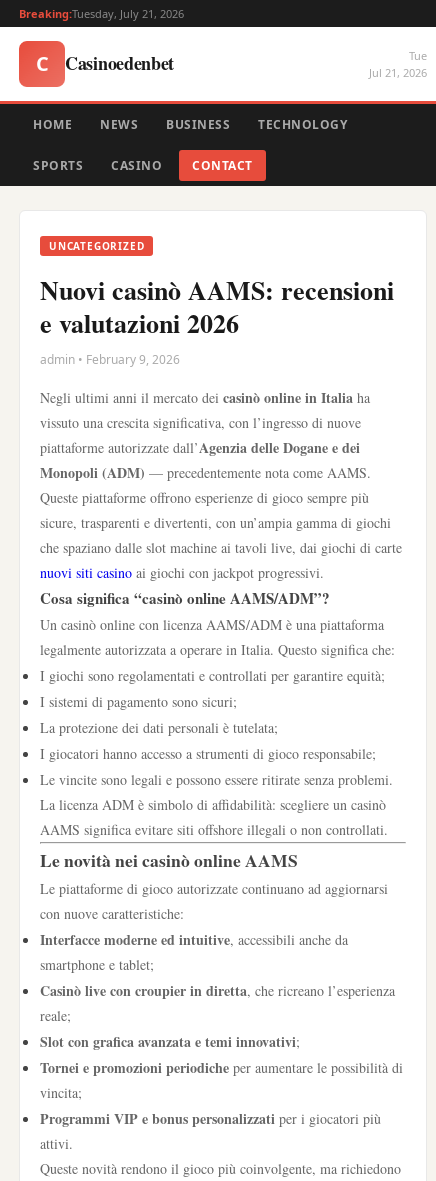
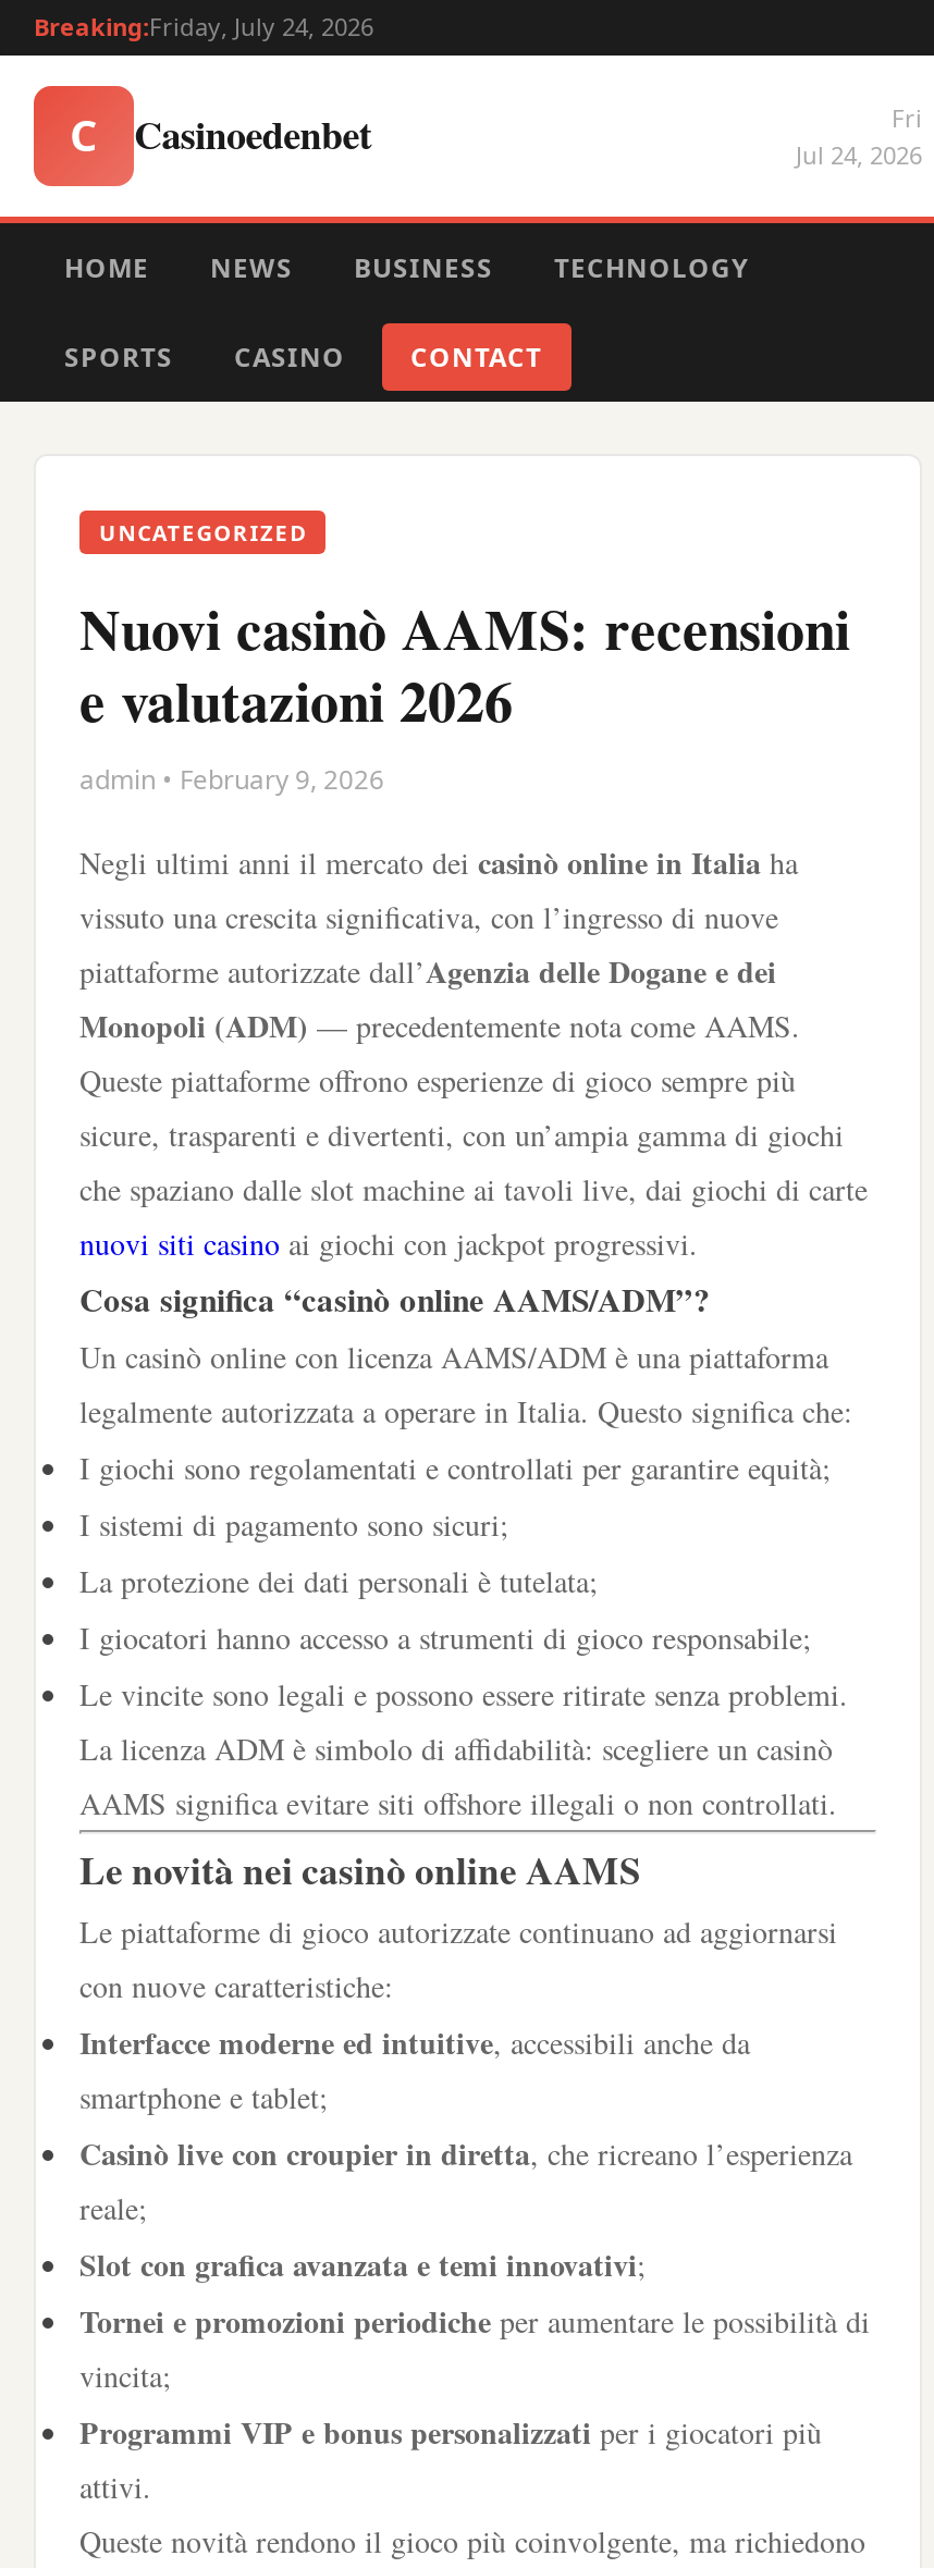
- Breaking:Tuesday, July 21, 2026
+ Breaking:Friday, July 24, 2026

- Tue
- Jul 21, 2026
+ Fri
+ Jul 24, 2026
